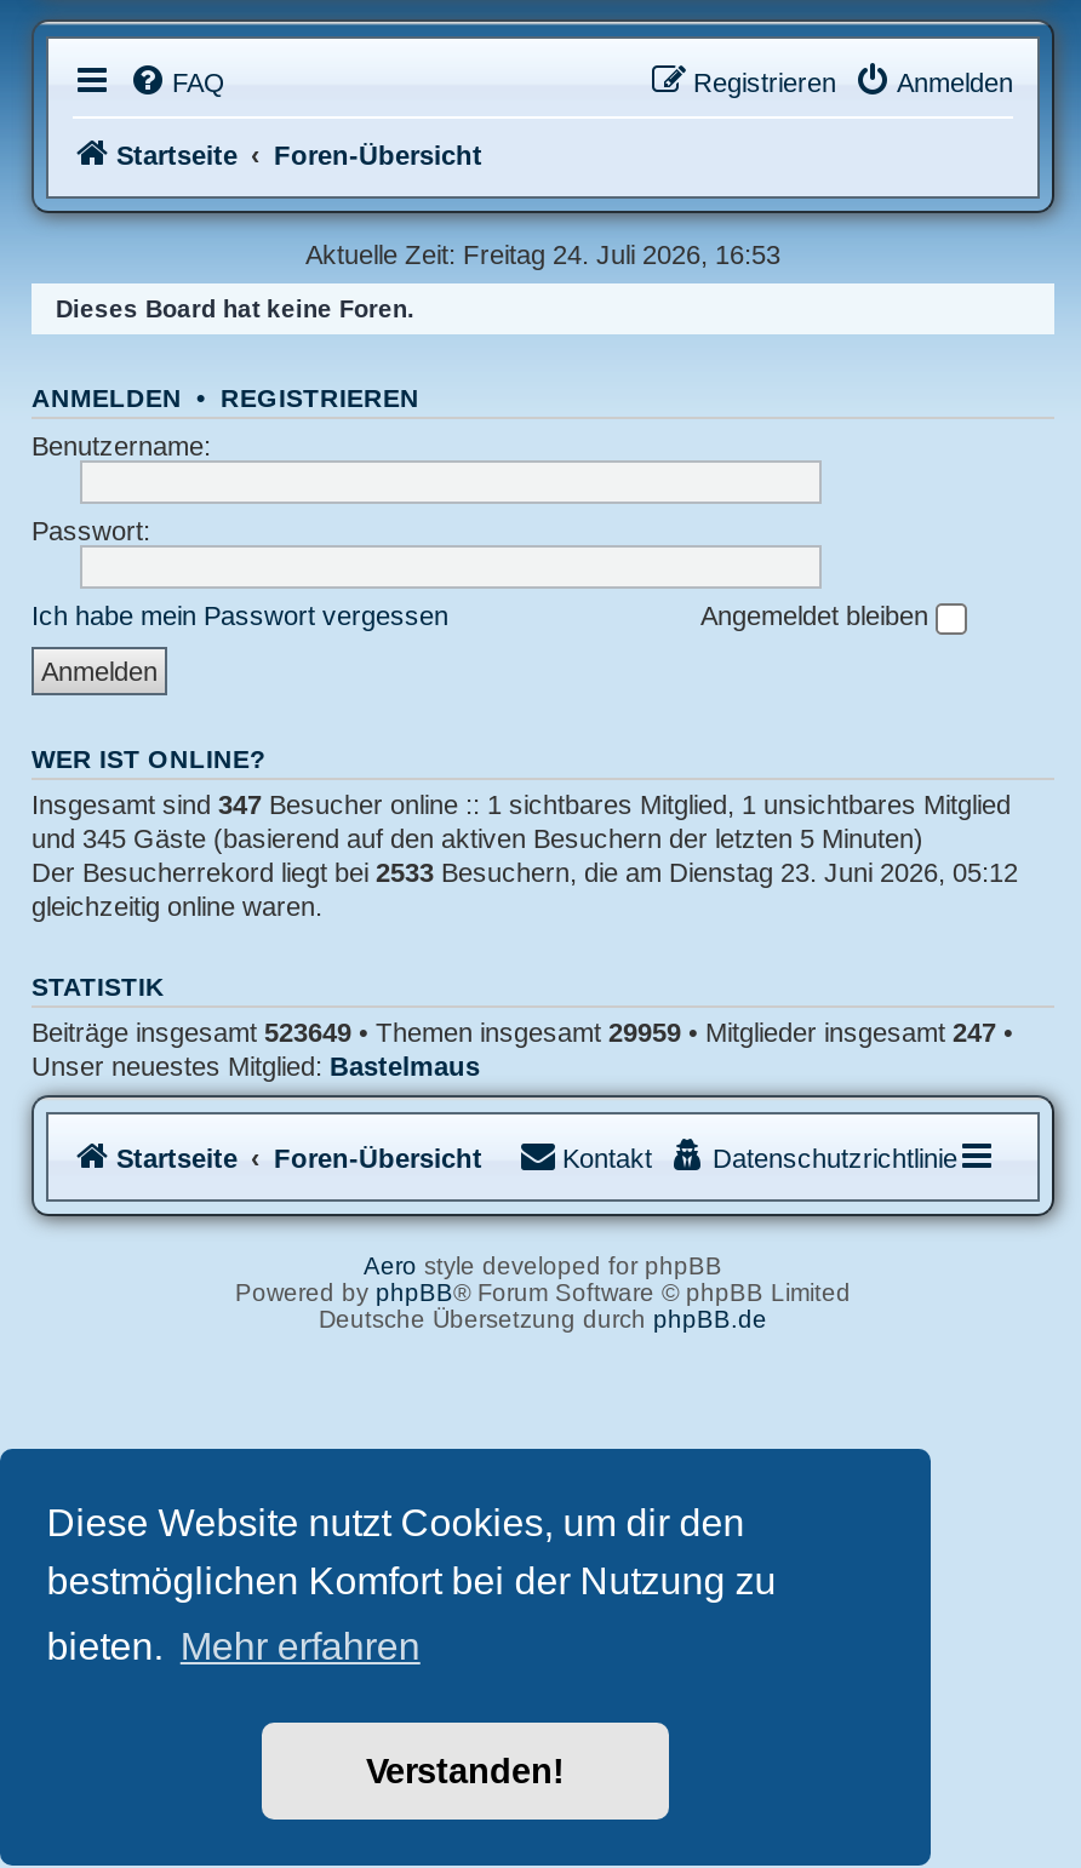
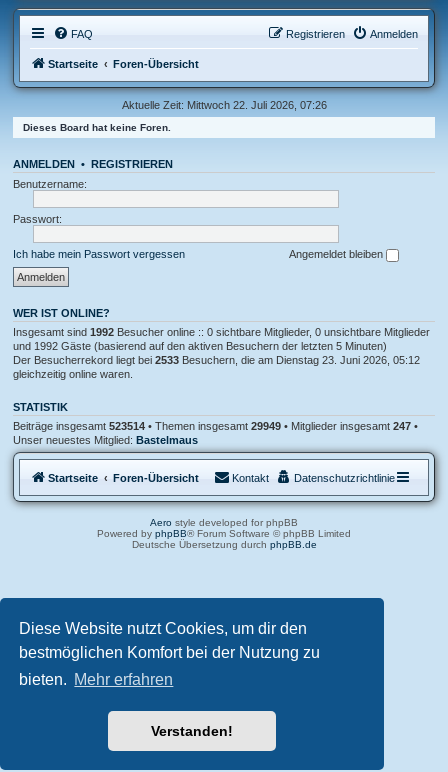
- Aktuelle Zeit: Freitag 24. Juli 2026, 16:53
+ Aktuelle Zeit: Mittwoch 22. Juli 2026, 07:26

- Insgesamt sind 347 Besucher online :: 1 sichtbares Mitglied, 1 unsichtbares Mitglied
+ Insgesamt sind 1992 Besucher online :: 0 sichtbare Mitglieder, 0 unsichtbare Mitglieder

- und 345 Gäste (basierend auf den aktiven Besuchern der letzten 5 Minuten)
+ und 1992 Gäste (basierend auf den aktiven Besuchern der letzten 5 Minuten)

- Beiträge insgesamt 523649 • Themen insgesamt 29959 • Mitglieder insgesamt 247 •
+ Beiträge insgesamt 523514 • Themen insgesamt 29949 • Mitglieder insgesamt 247 •
